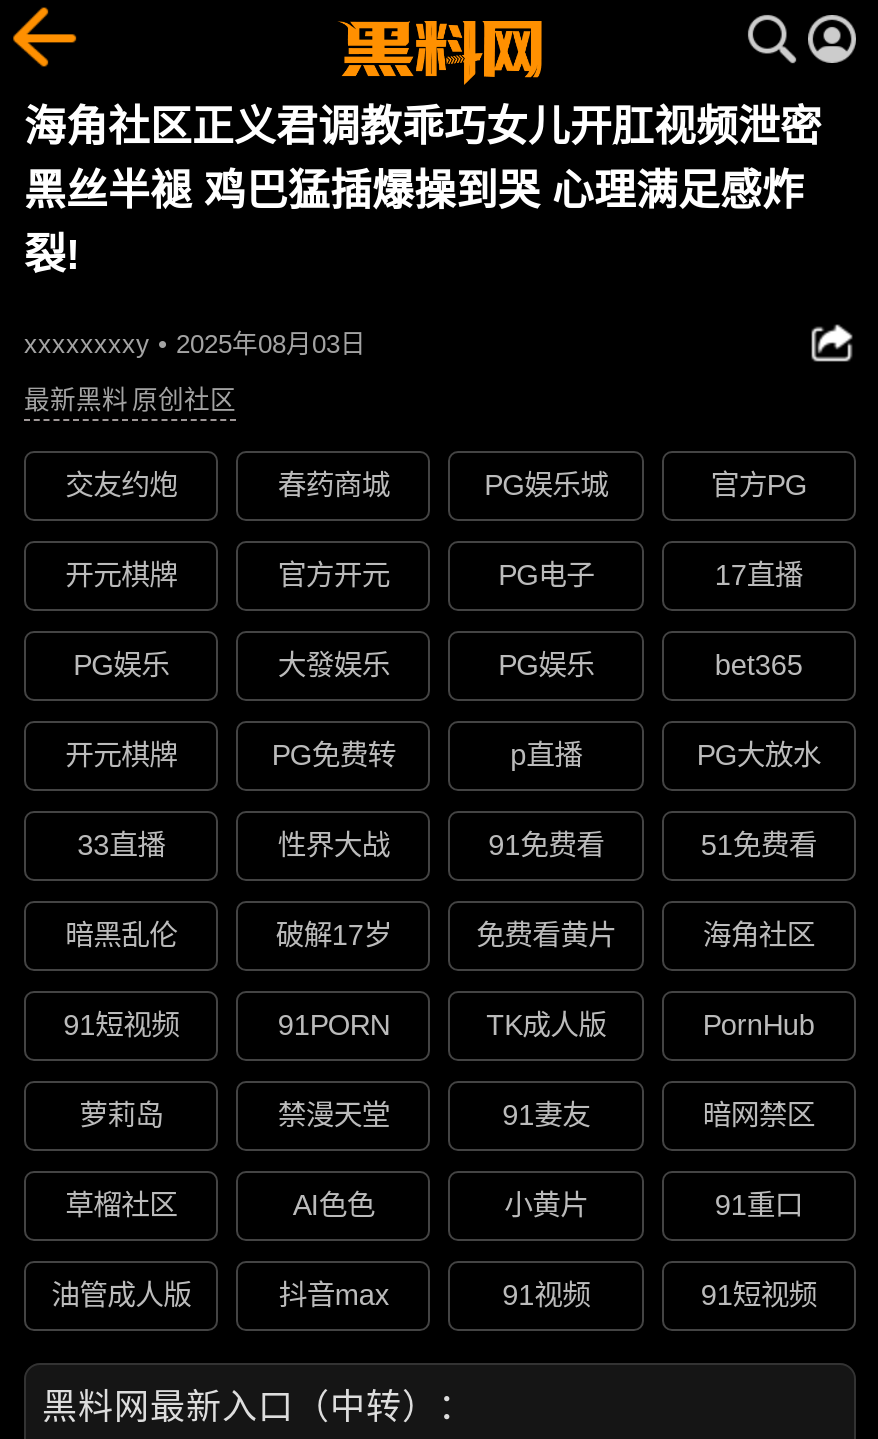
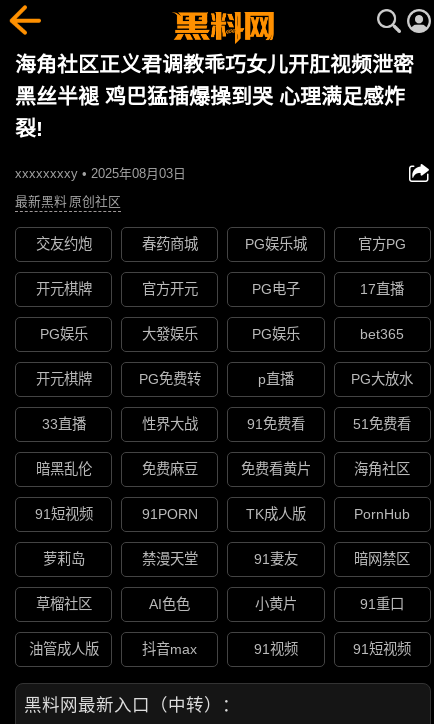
- 破解17岁
+ 免费麻豆
